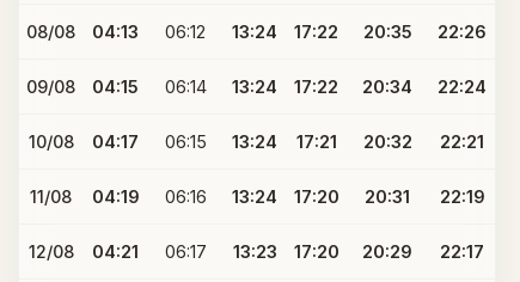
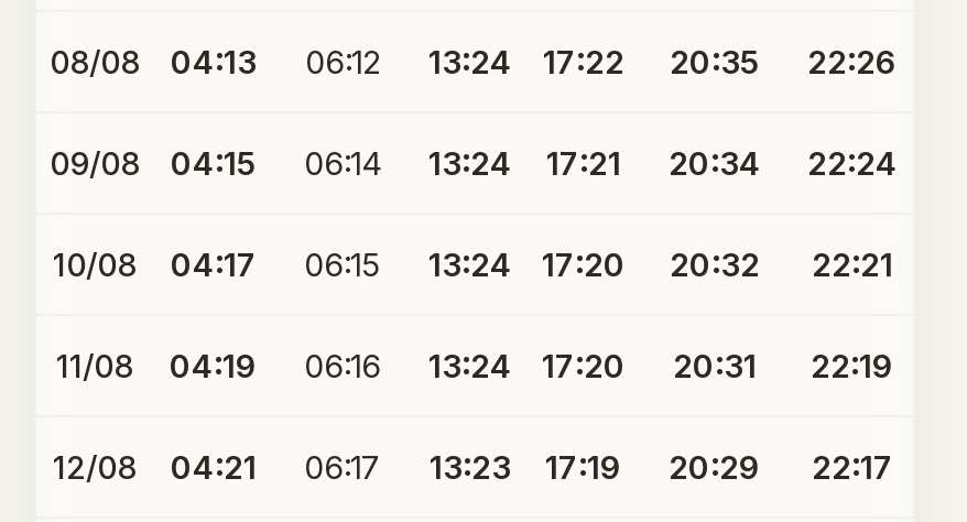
- 09/08 04:15 06:14 13:24 17:22 20:34 22:24
+ 09/08 04:15 06:14 13:24 17:21 20:34 22:24

- 10/08 04:17 06:15 13:24 17:21 20:32 22:21
+ 10/08 04:17 06:15 13:24 17:20 20:32 22:21

- 12/08 04:21 06:17 13:23 17:20 20:29 22:17
+ 12/08 04:21 06:17 13:23 17:19 20:29 22:17
